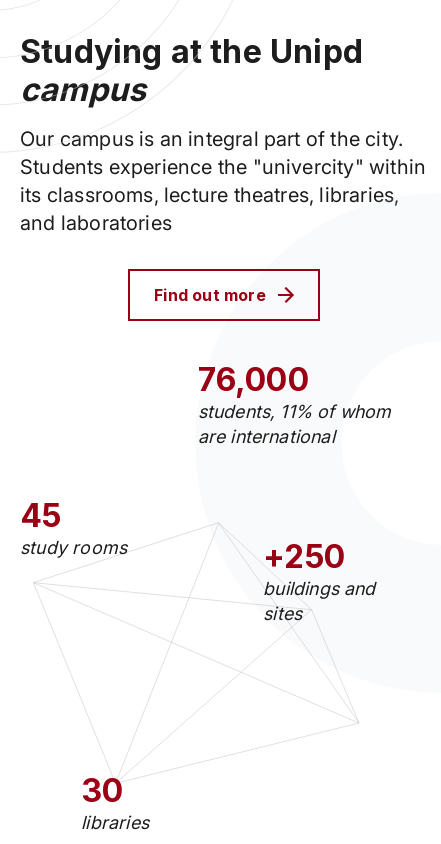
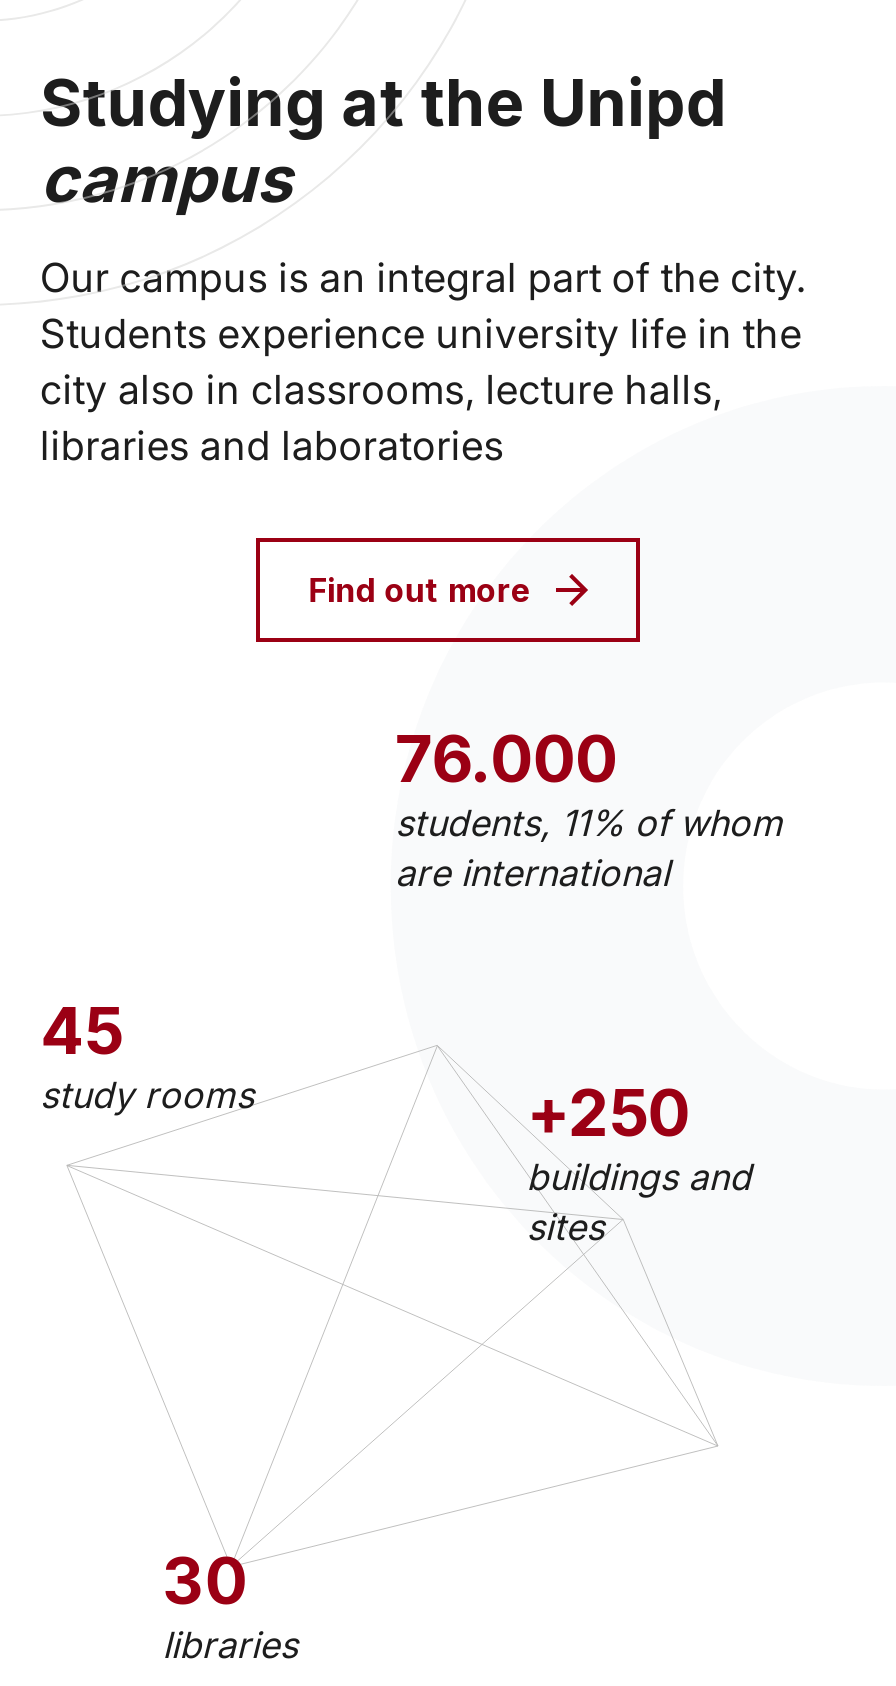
- Students experience the "univercity" within
- its classrooms, lecture theatres, libraries,
- and laboratories
+ Students experience university life in the
+ city also in classrooms, lecture halls,
+ libraries and laboratories

- 76,000
+ 76.000
